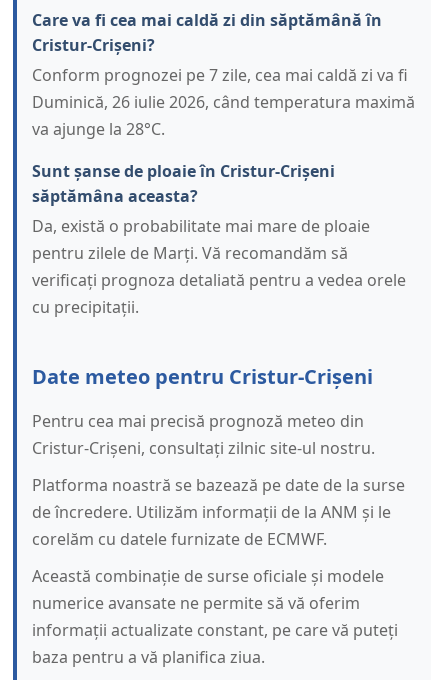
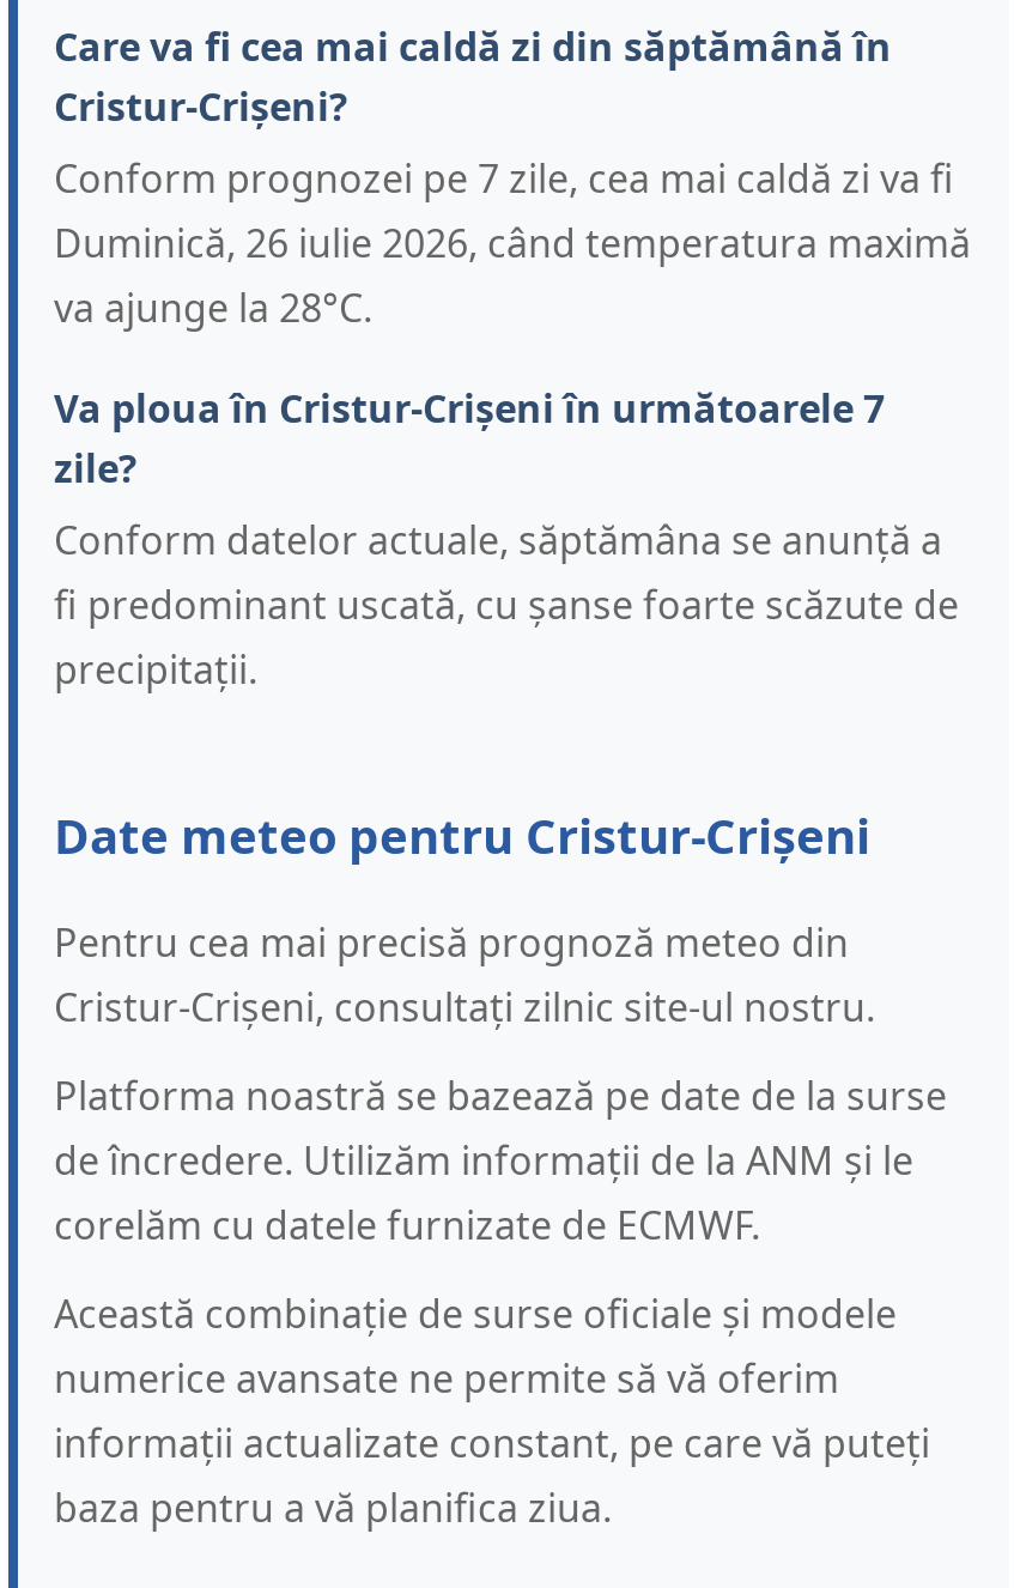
- Sunt șanse de ploaie în Cristur-Crișeni
- săptămâna aceasta?
- Da, există o probabilitate mai mare de ploaie
- pentru zilele de Marți. Vă recomandăm să
- verificați prognoza detaliată pentru a vedea orele
- cu precipitații.
+ Va ploua în Cristur-Crișeni în următoarele 7
+ zile?
+ Conform datelor actuale, săptămâna se anunță a
+ fi predominant uscată, cu șanse foarte scăzute de
+ precipitații.
